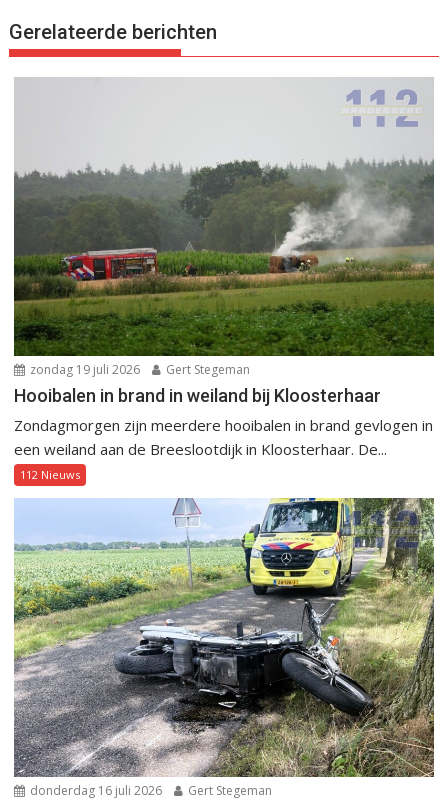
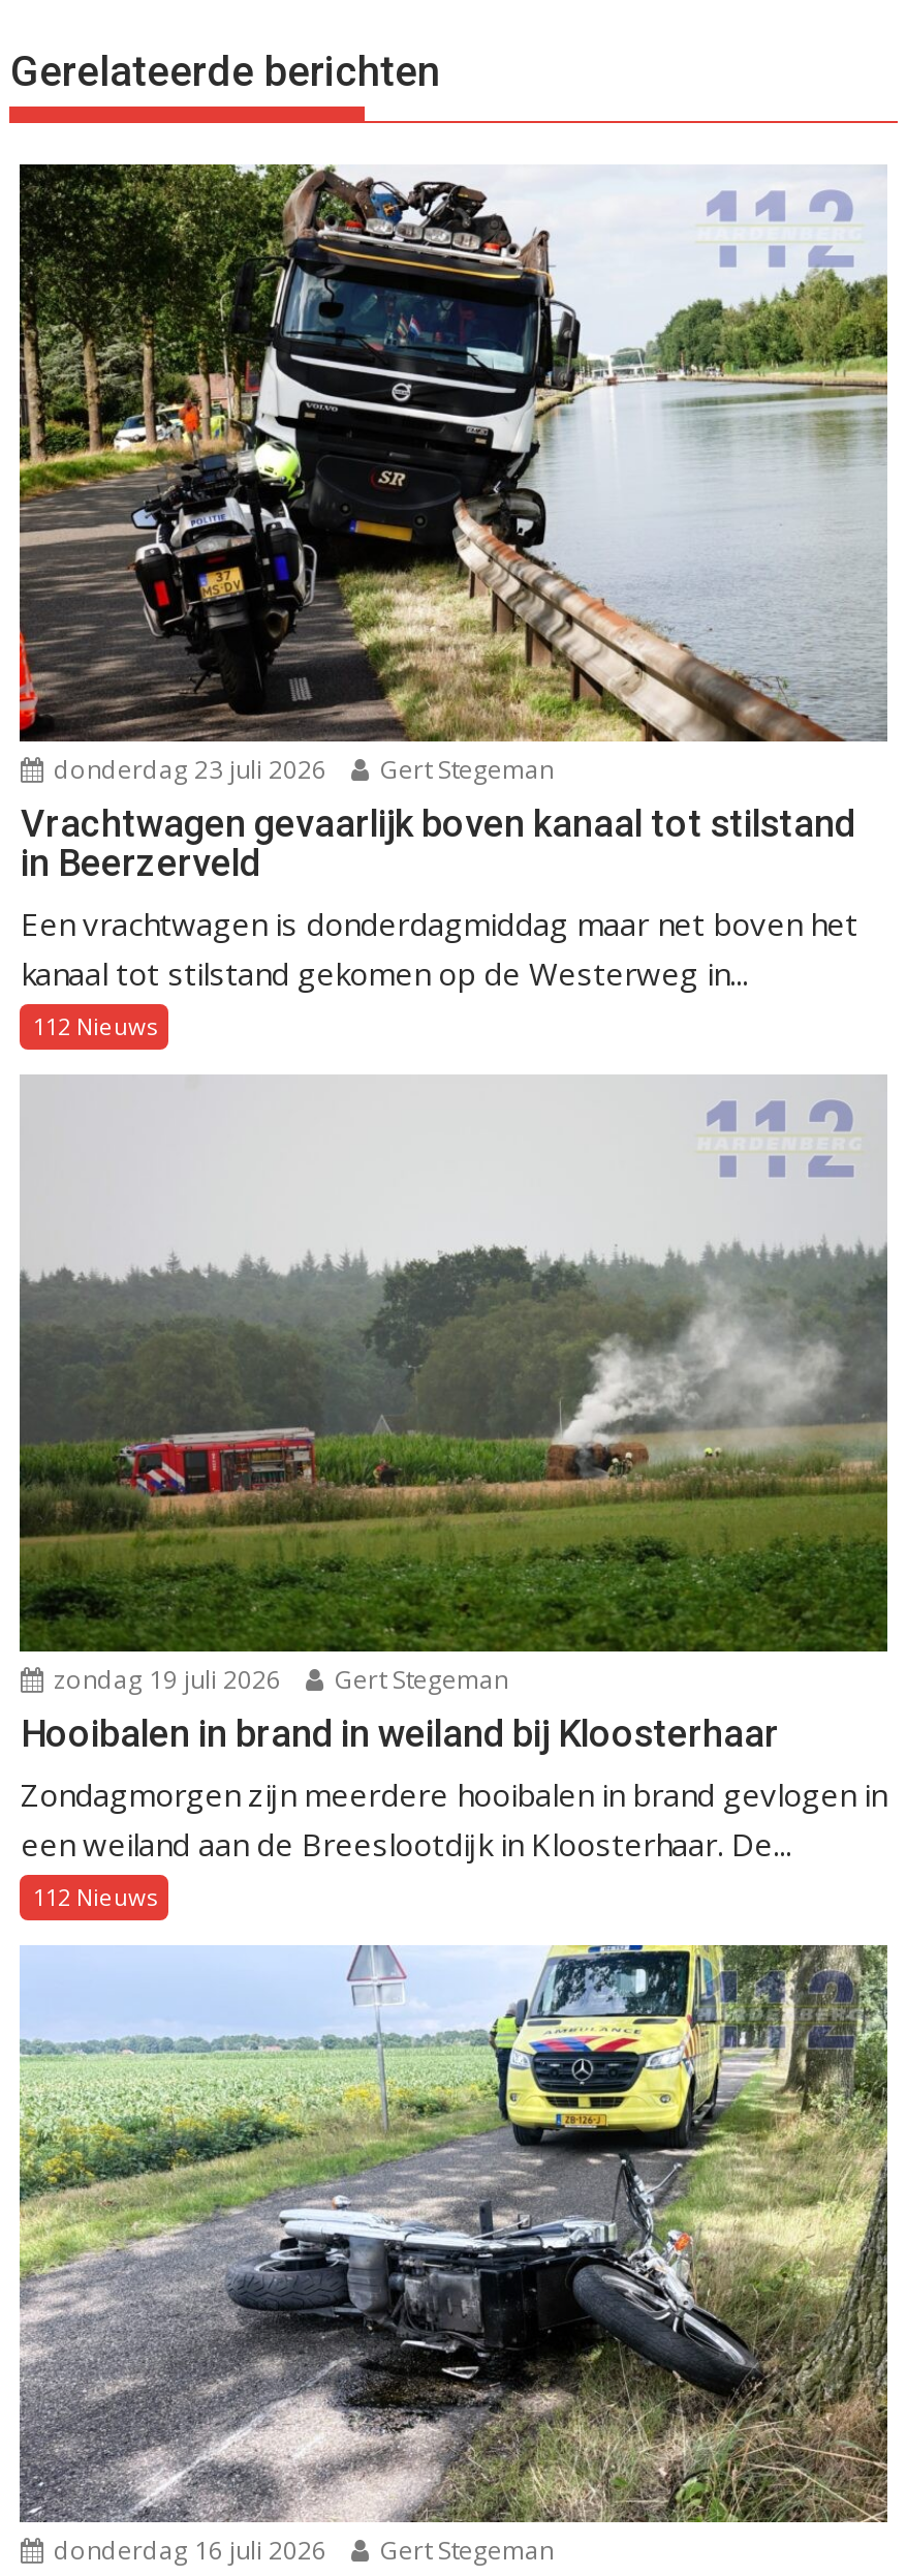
+ [image]
+ donderdag 23 juli 2026
+ Gert Stegeman
+ Vrachtwagen gevaarlijk boven kanaal tot stilstand
+ in Beerzerveld
+ Een vrachtwagen is donderdagmiddag maar net boven het
+ kanaal tot stilstand gekomen op de Westerweg in...
+ 112 Nieuws
